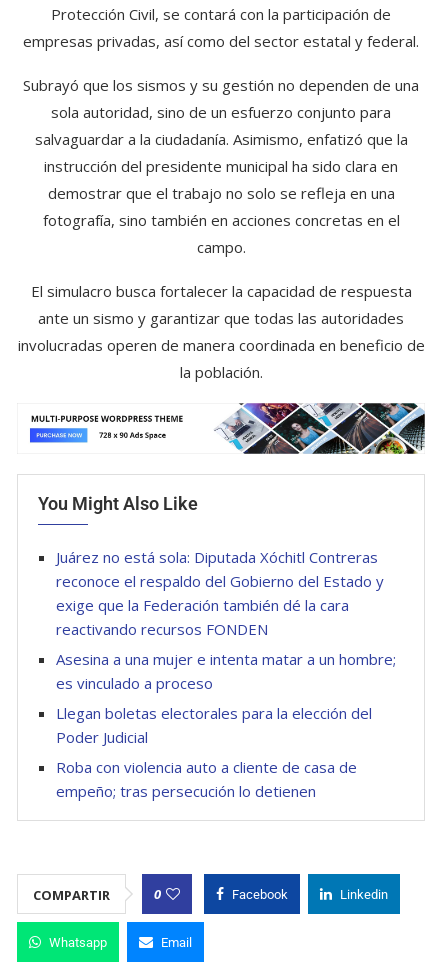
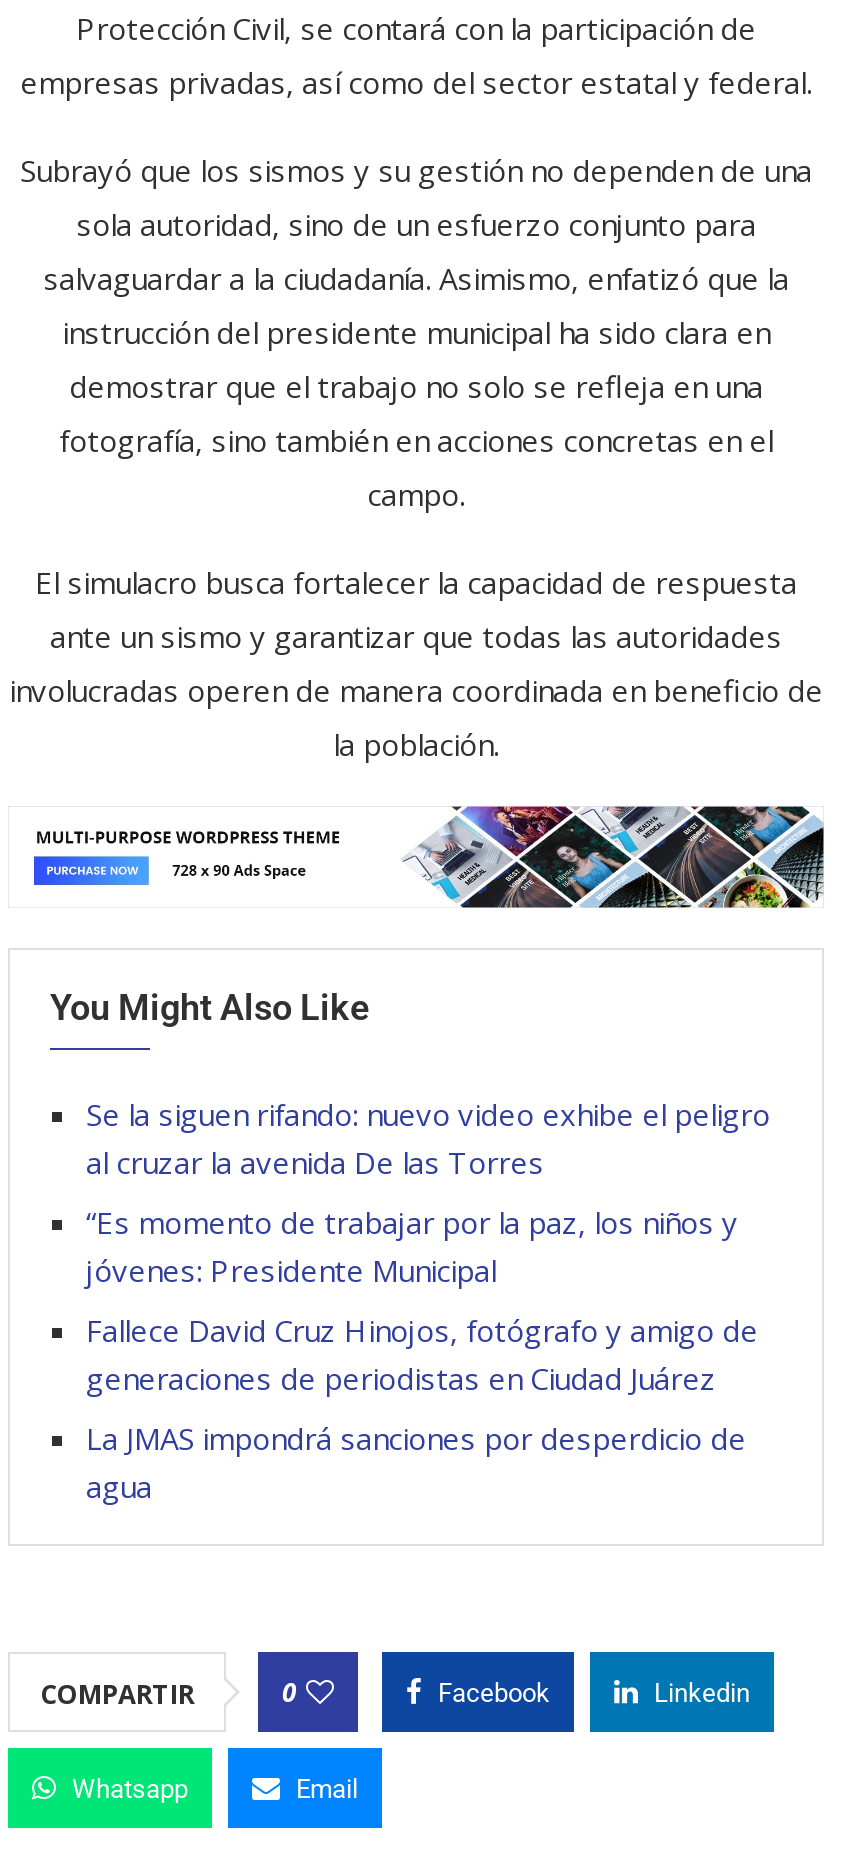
- Juárez no está sola: Diputada Xóchitl Contreras
- reconoce el respaldo del Gobierno del Estado y
- exige que la Federación también dé la cara
- reactivando recursos FONDEN
+ Se la siguen rifando: nuevo video exhibe el peligro
+ al cruzar la avenida De las Torres

- Asesina a una mujer e intenta matar a un hombre;
- es vinculado a proceso
+ “Es momento de trabajar por la paz, los niños y
+ jóvenes: Presidente Municipal

- Llegan boletas electorales para la elección del
- Poder Judicial
+ Fallece David Cruz Hinojos, fotógrafo y amigo de
+ generaciones de periodistas en Ciudad Juárez

- Roba con violencia auto a cliente de casa de
- empeño; tras persecución lo detienen
+ La JMAS impondrá sanciones por desperdicio de
+ agua
